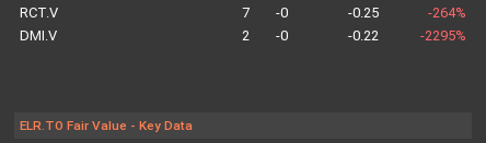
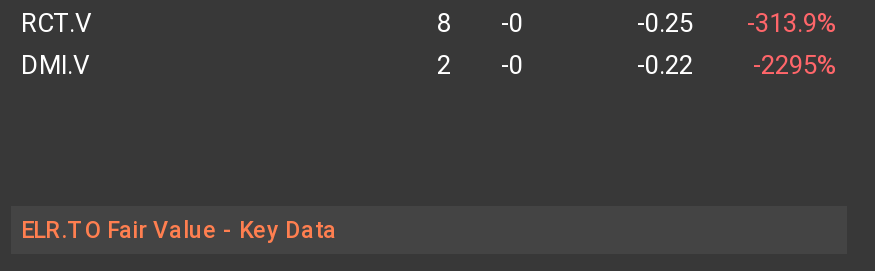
- 7 -0
+ 8 -0

- -264%
+ -313.9%
